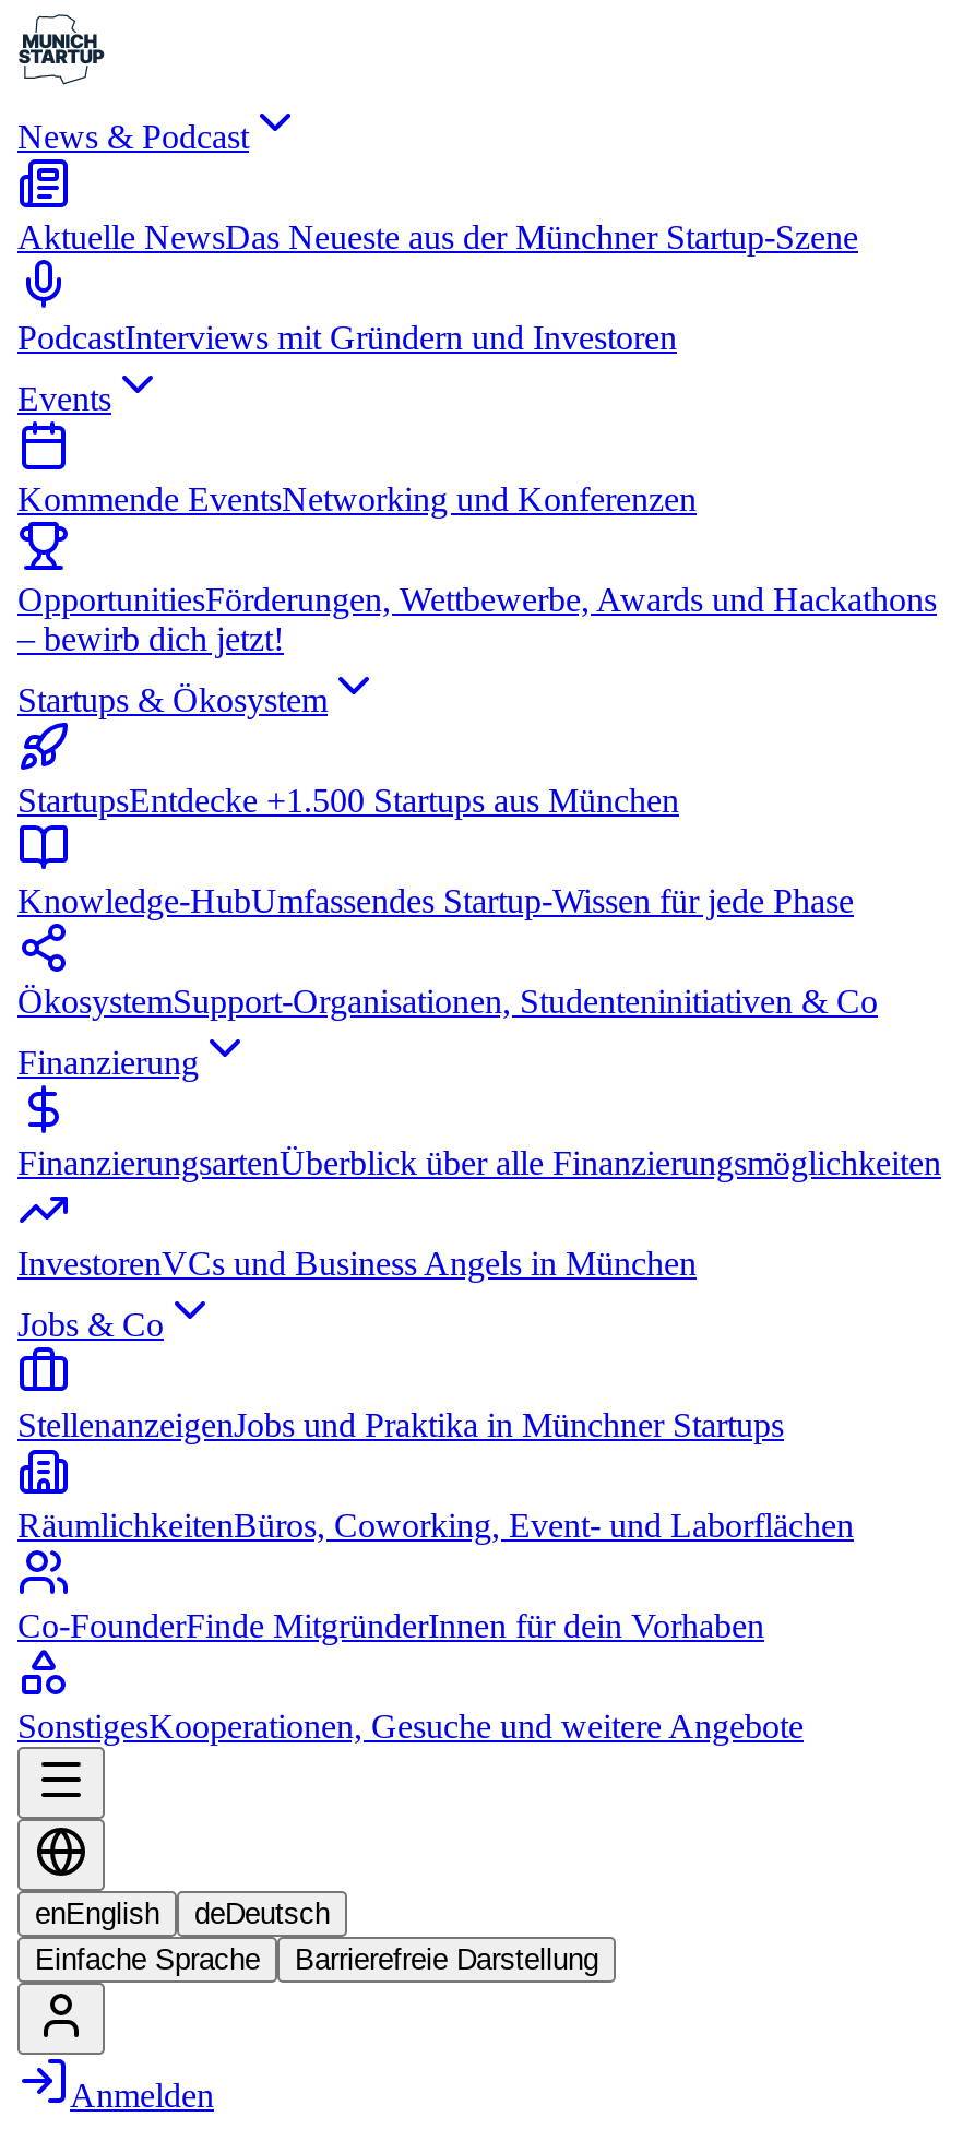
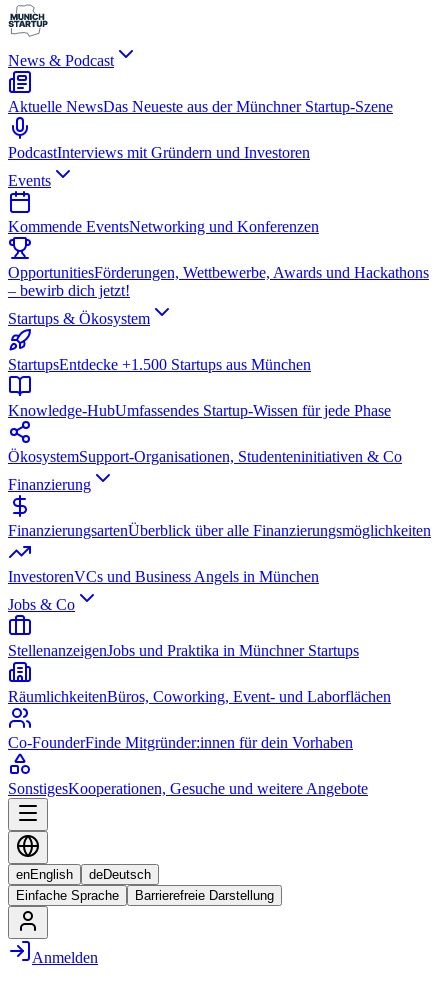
- Co-FounderFinde MitgründerInnen für dein Vorhaben
+ Co-FounderFinde Mitgründer:innen für dein Vorhaben
